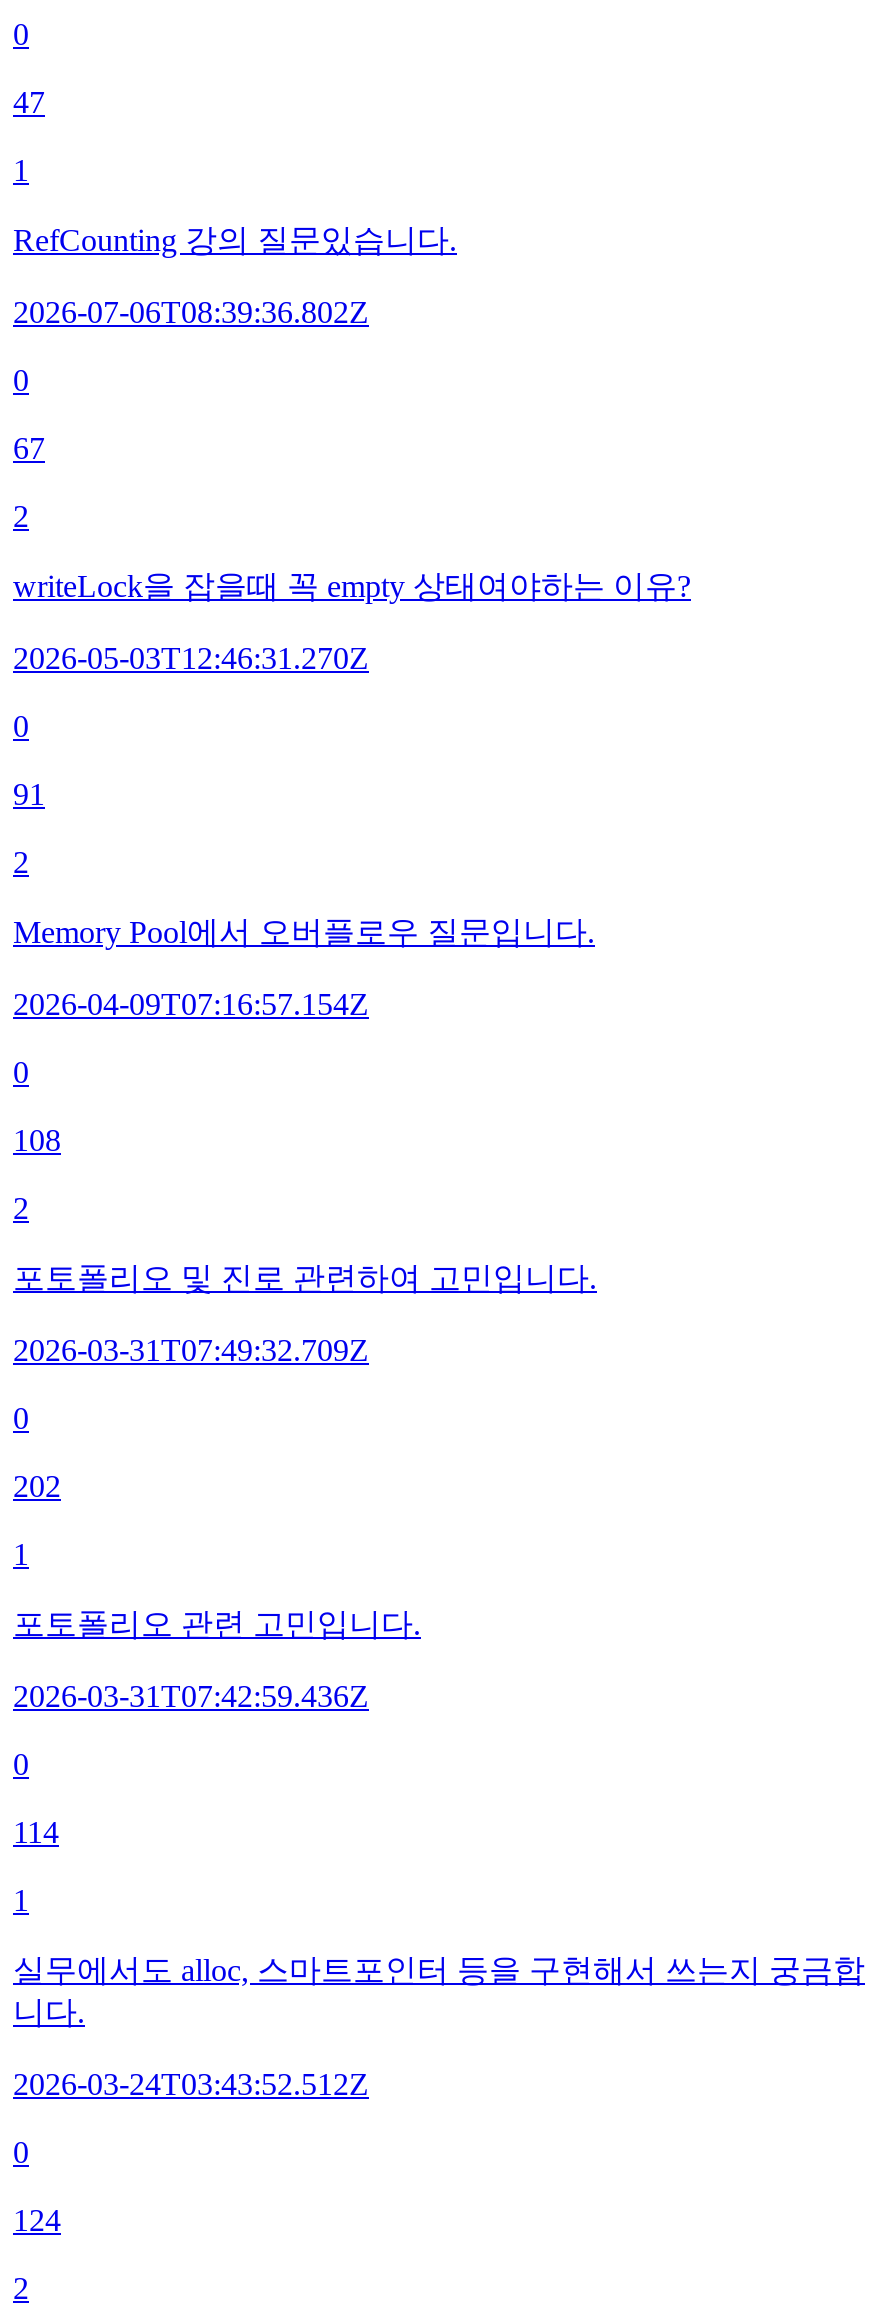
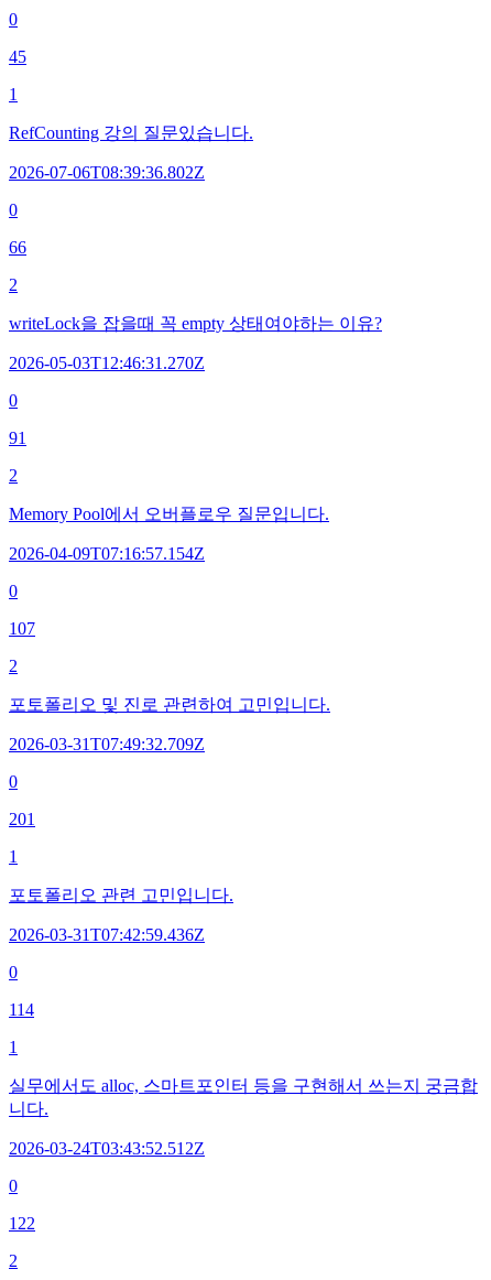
- 47
+ 45

- 67
+ 66

- 108
+ 107

- 202
+ 201

- 124
+ 122
